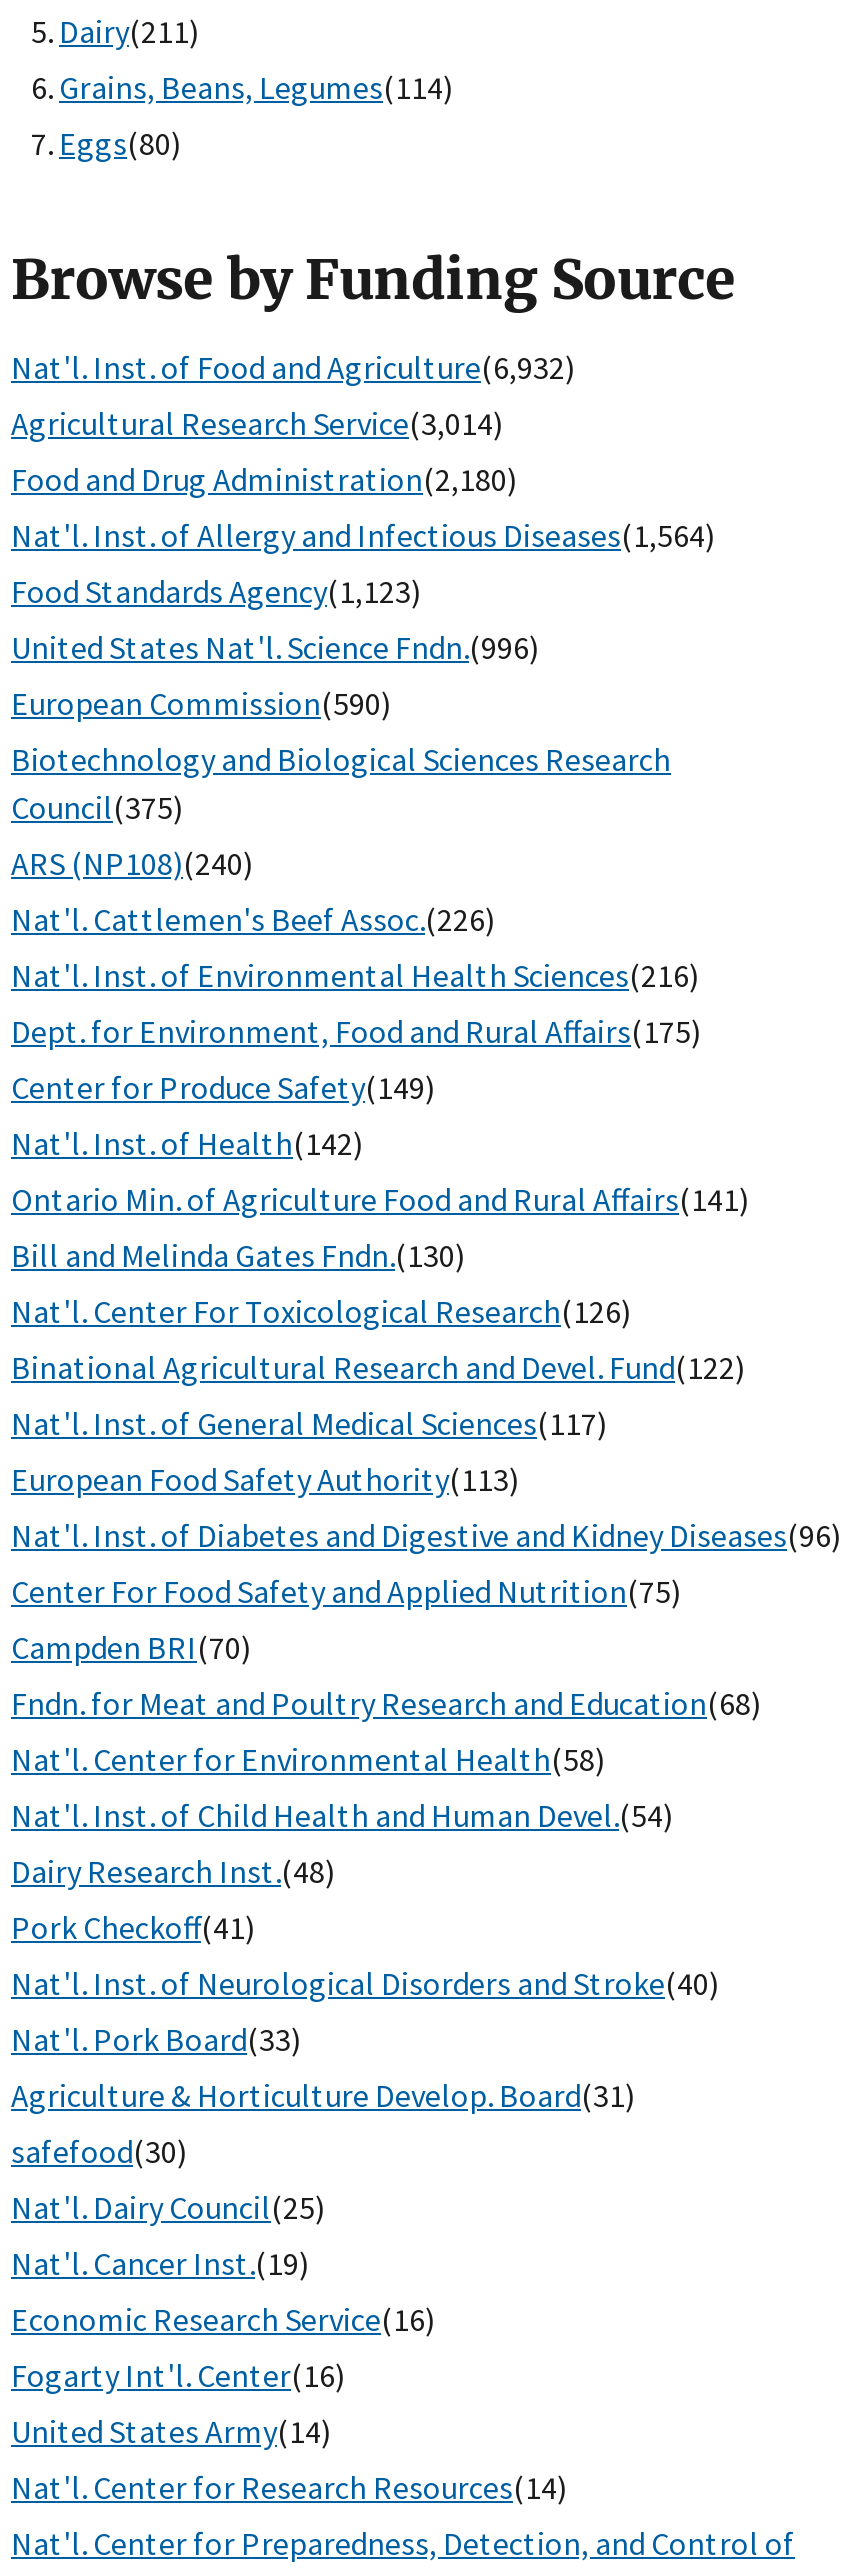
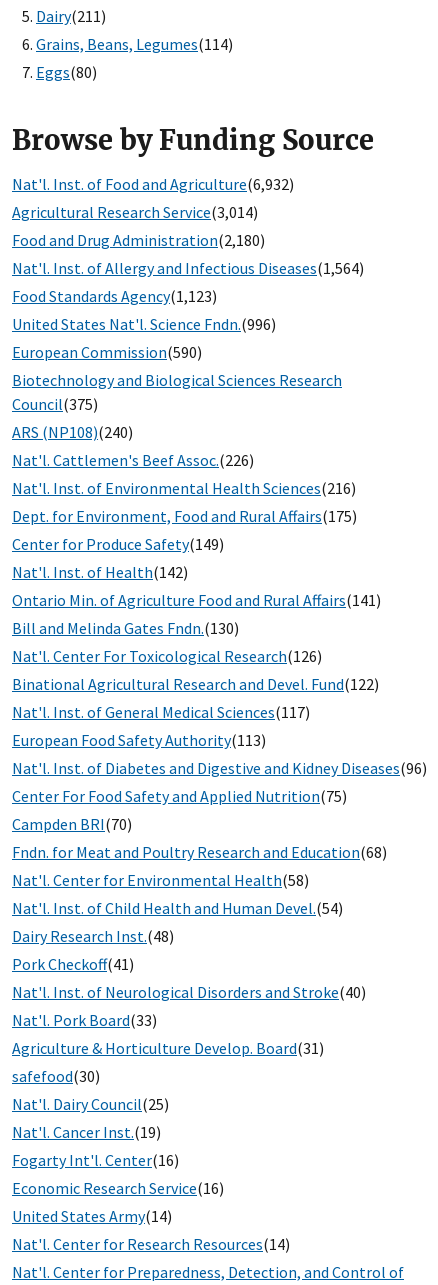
moved down: Economic Research Service (16)

moved up: Fogarty Int'l. Center (16)
